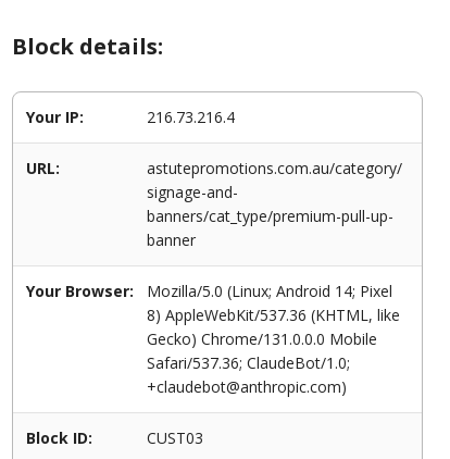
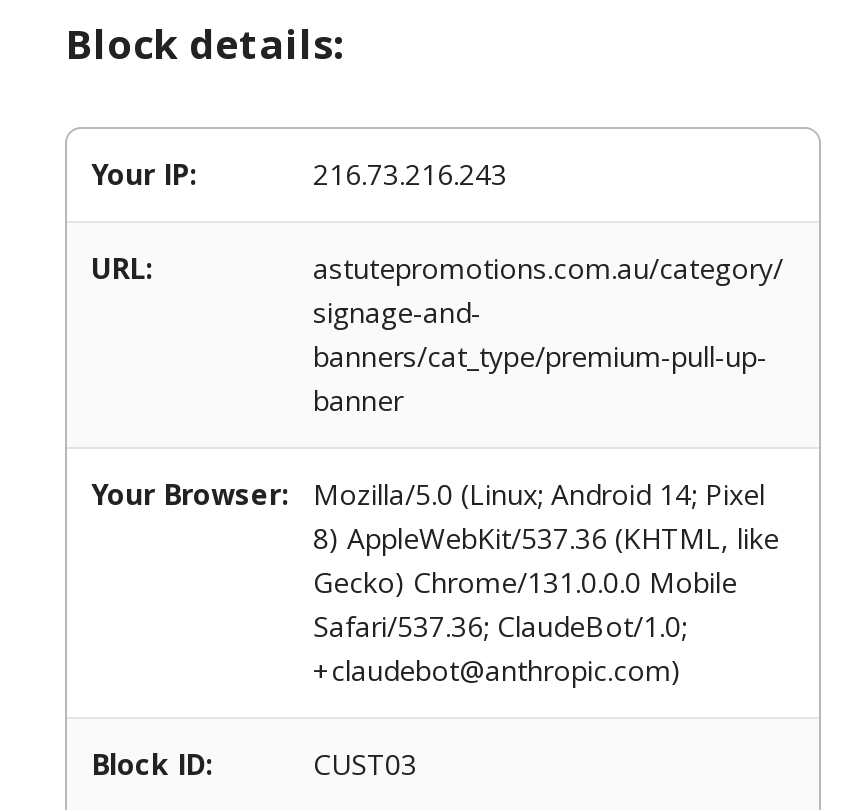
- 216.73.216.4
+ 216.73.216.243
